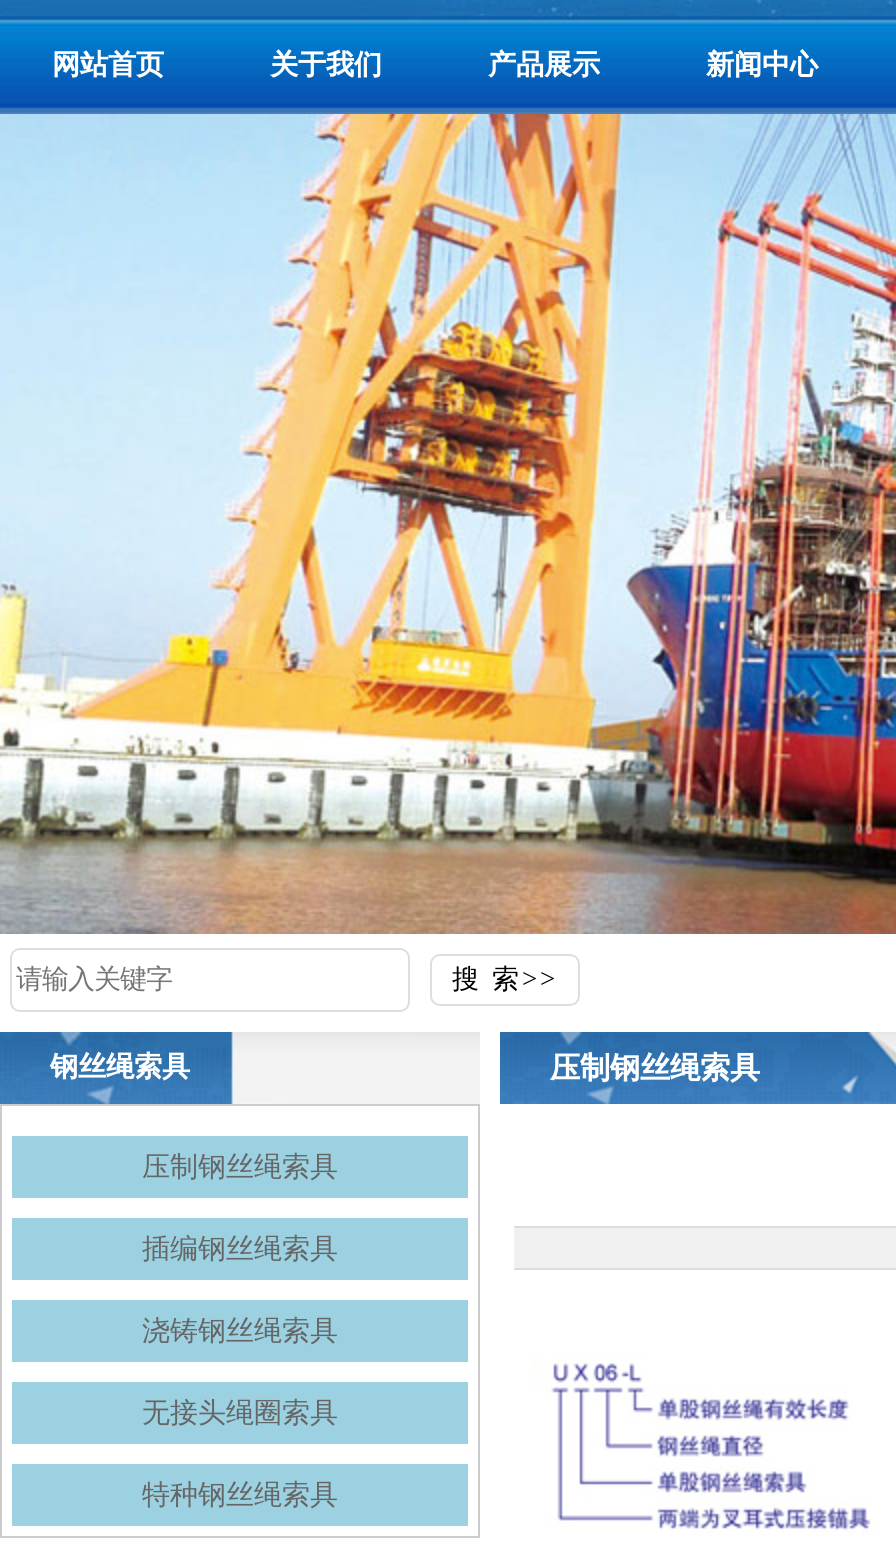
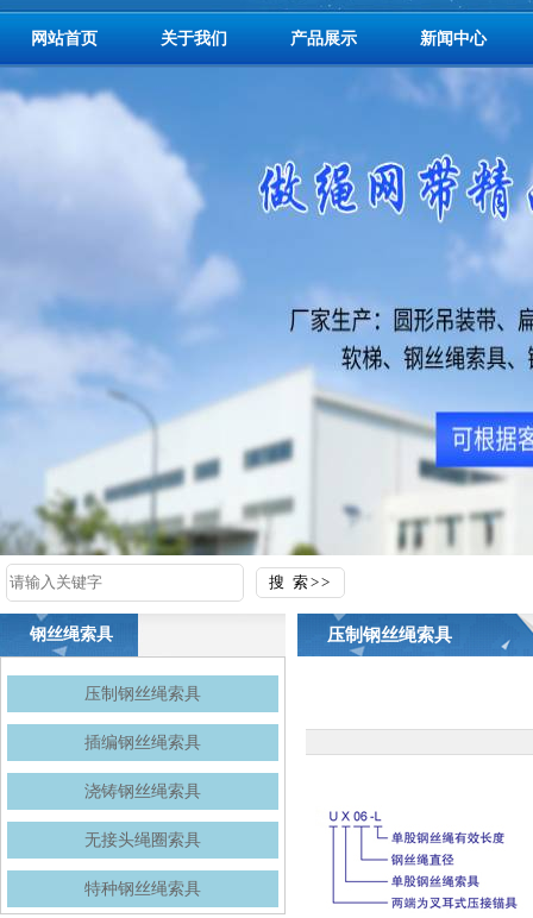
- [image]
+ [image]
